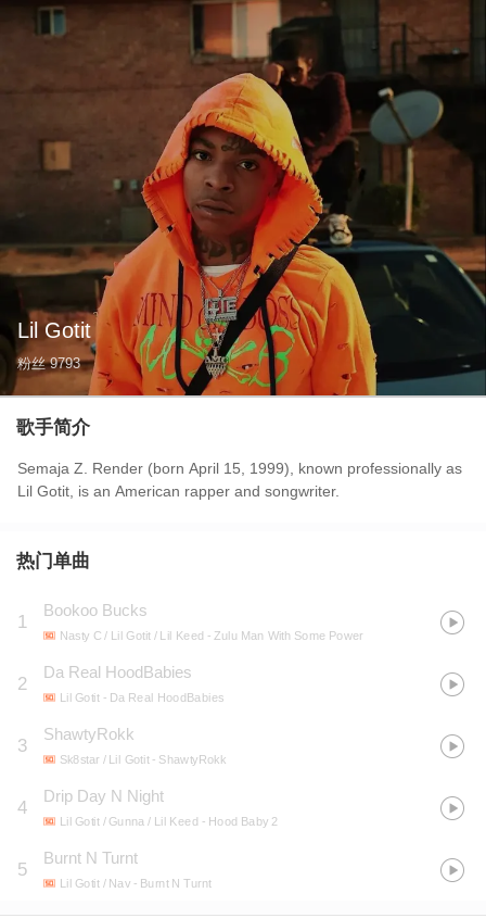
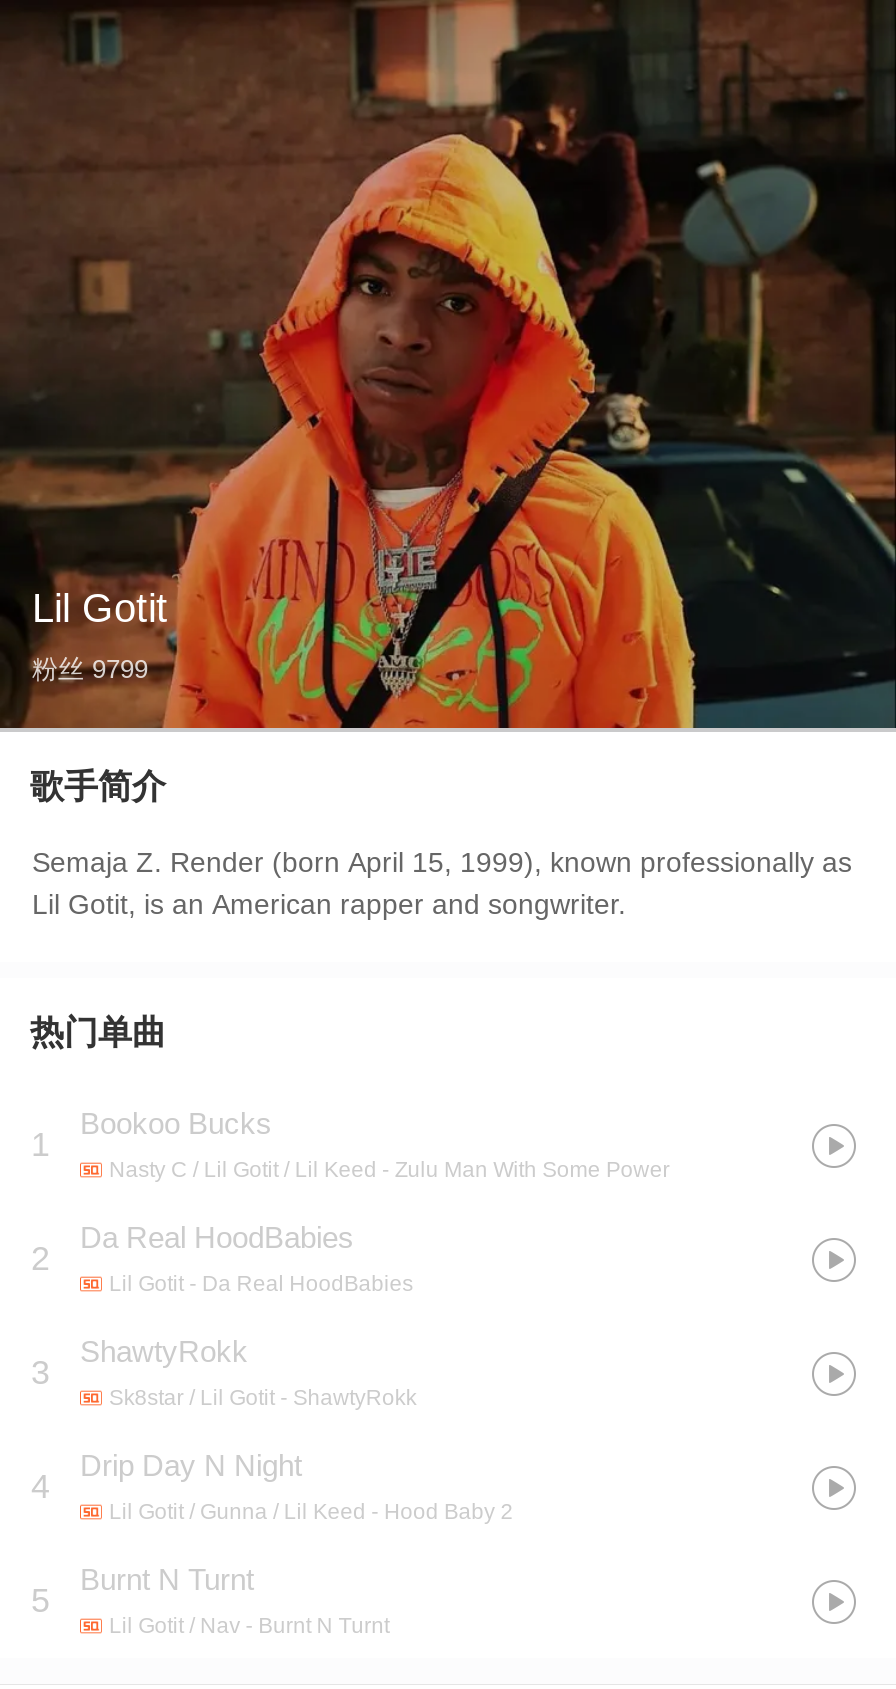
- 粉丝 9793
+ 粉丝 9799
